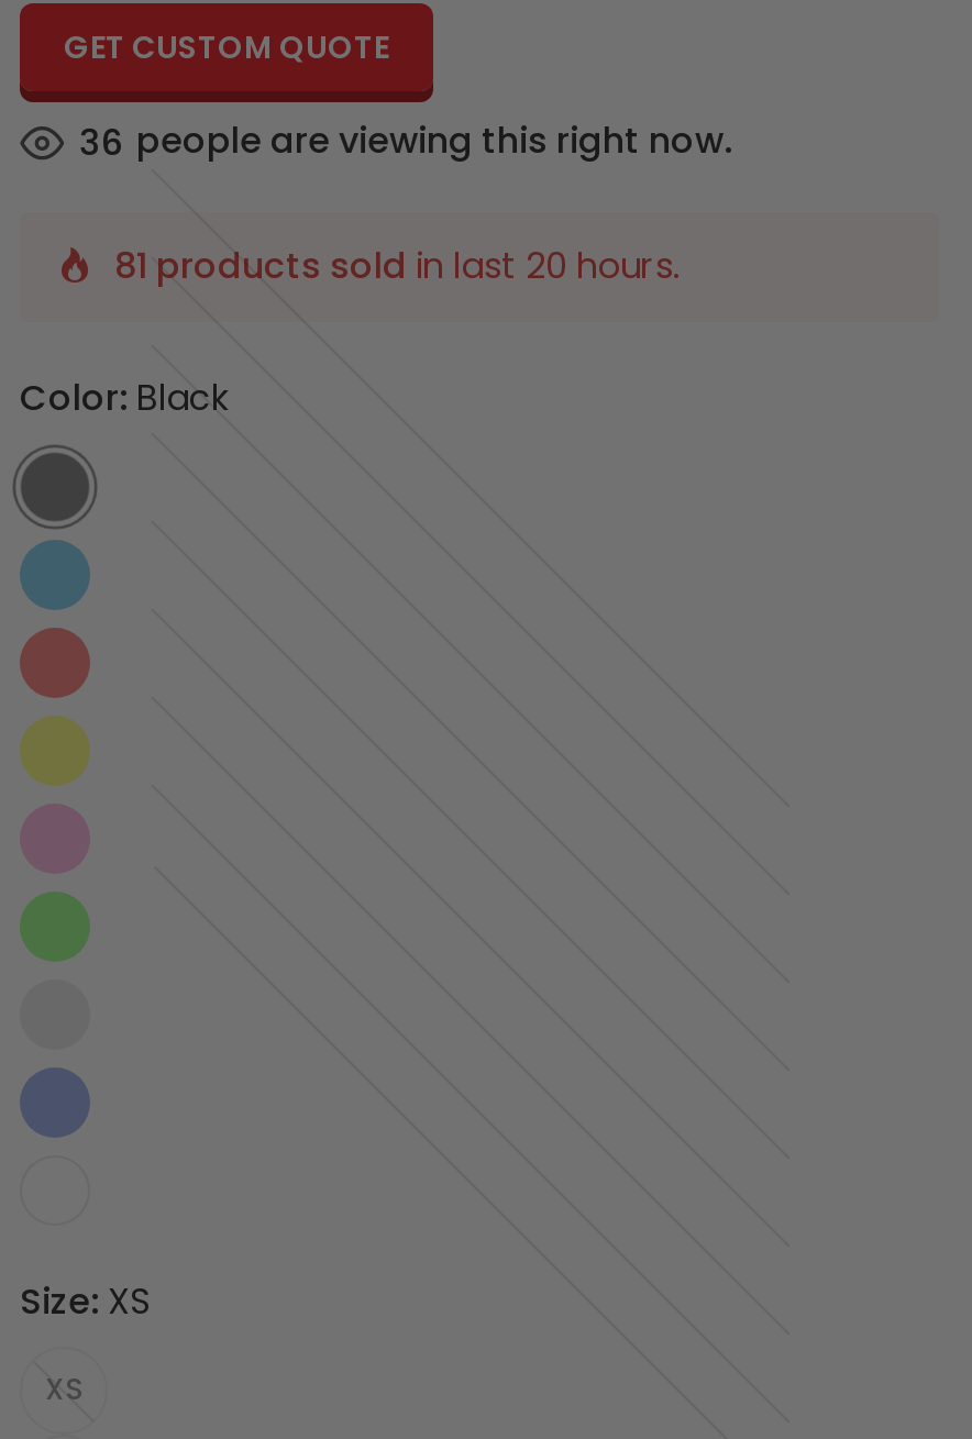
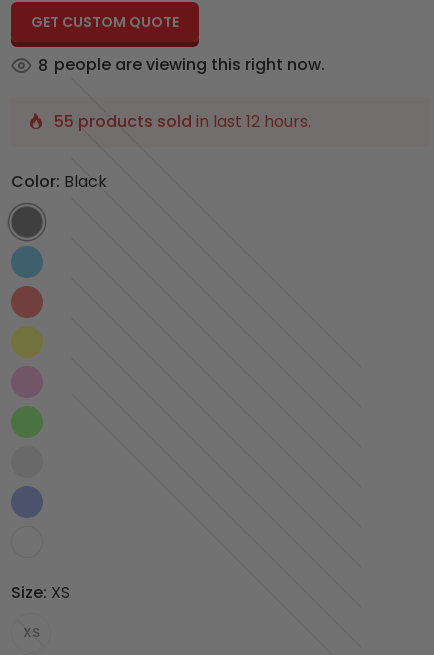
- 36 people are viewing this right now.
+ 8 people are viewing this right now.

- 81 products sold in last 20 hours.
+ 55 products sold in last 12 hours.
